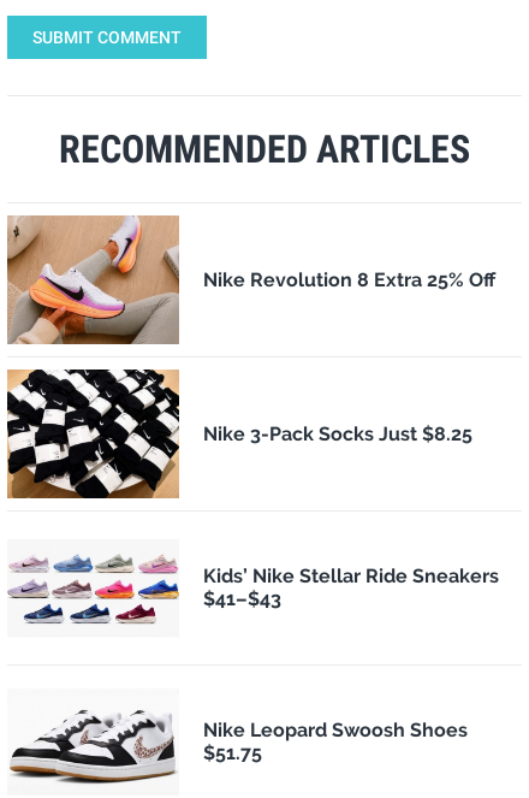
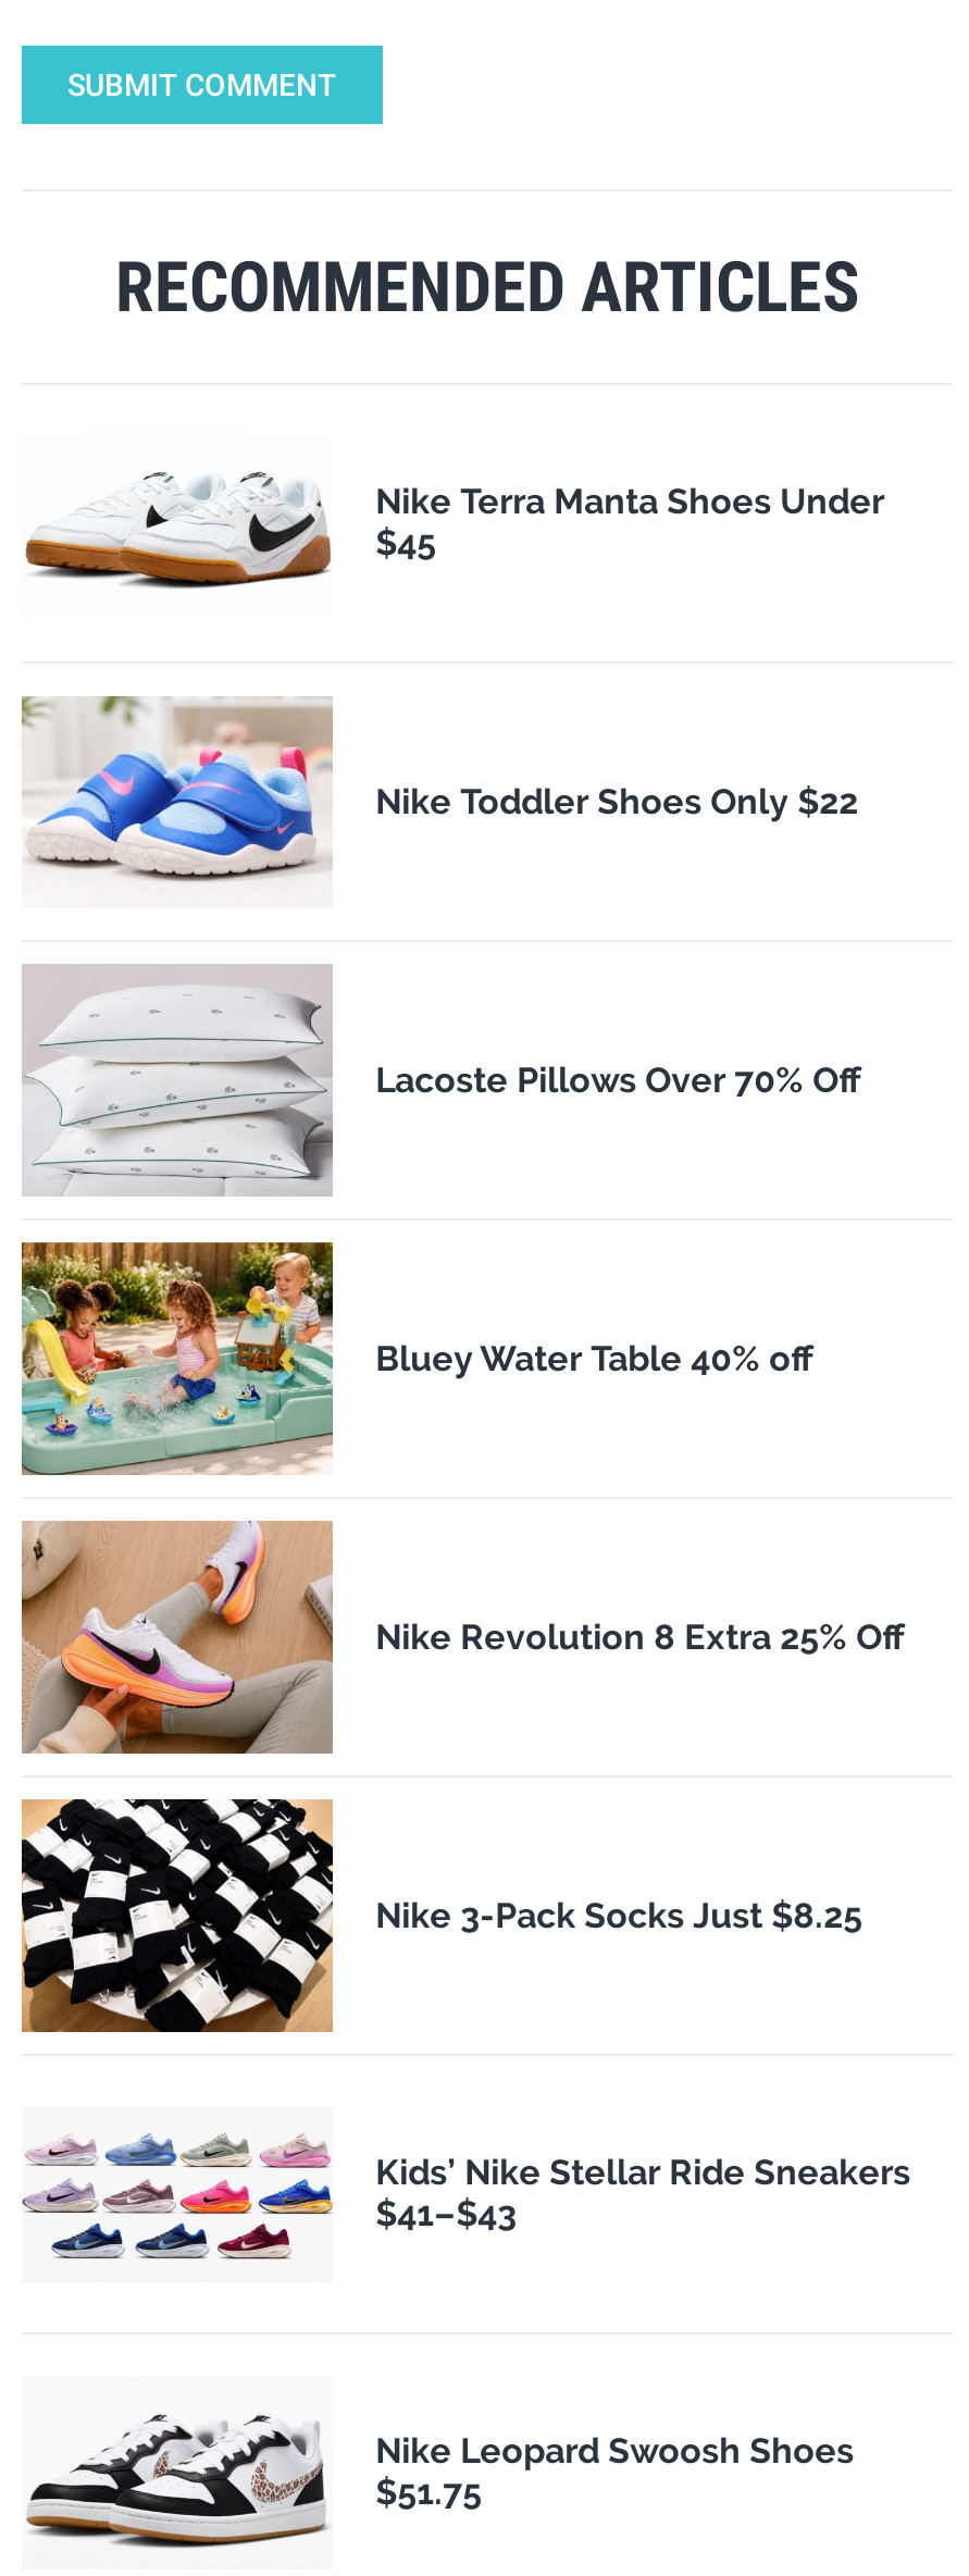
+ [image]
+ Bluey Water Table 40% off

+ [image]
+ Nike Toddler Shoes Only $22

+ [image]
+ Lacoste Pillows Over 70% Off

+ [image]
+ Nike Terra Manta Shoes Under
+ $45
